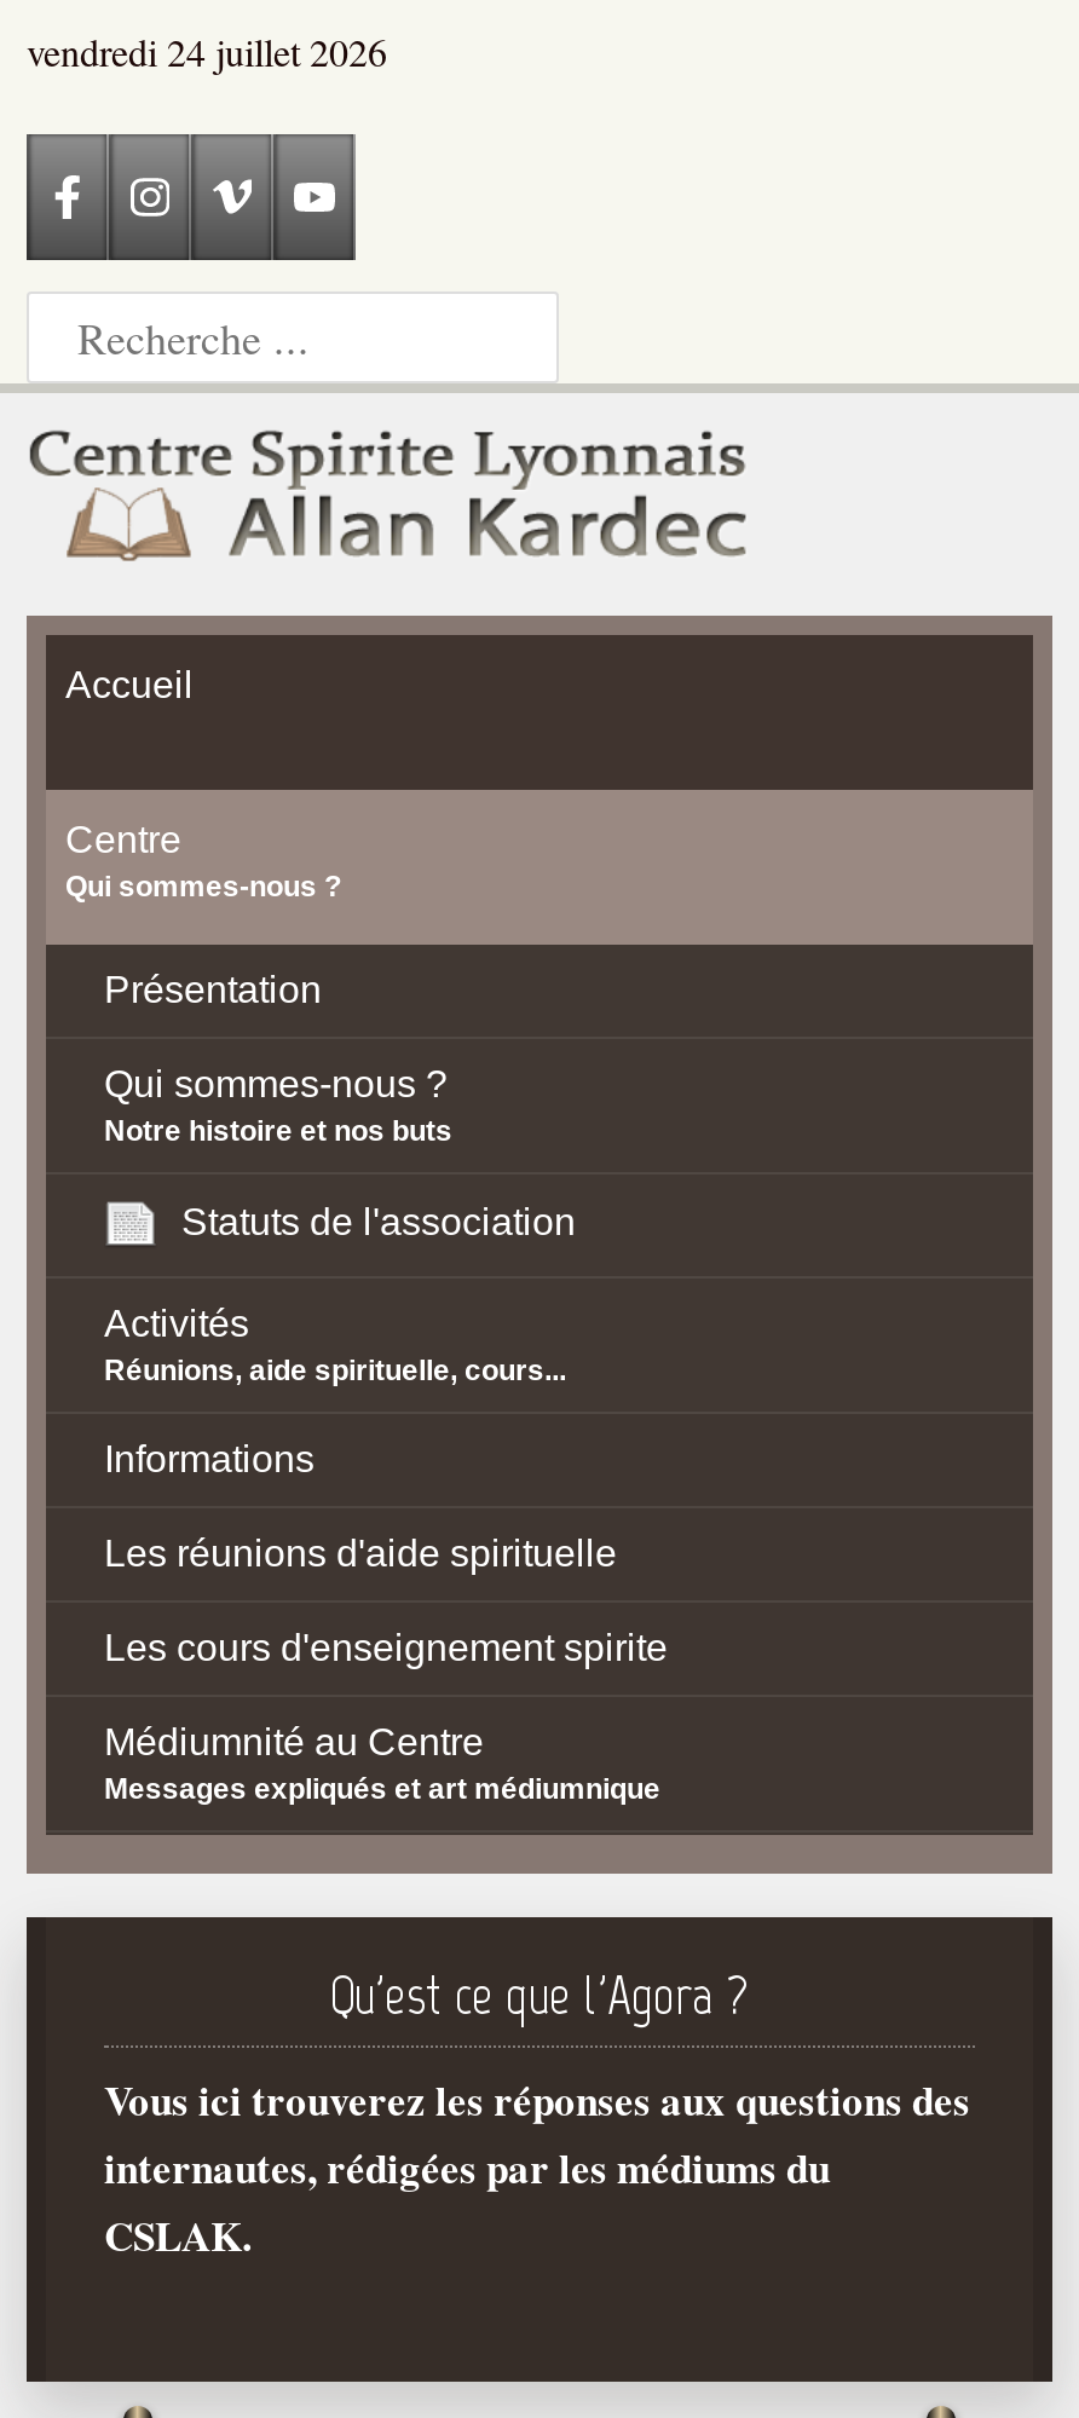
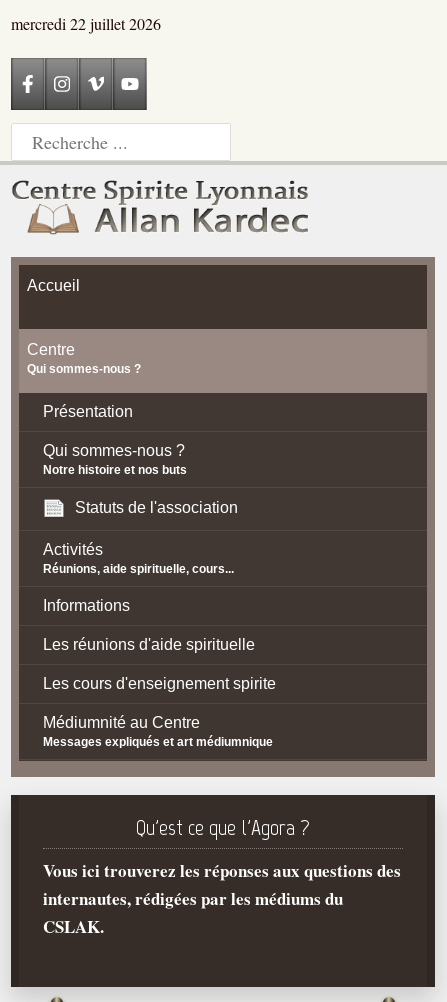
- vendredi 24 juillet 2026
+ mercredi 22 juillet 2026
